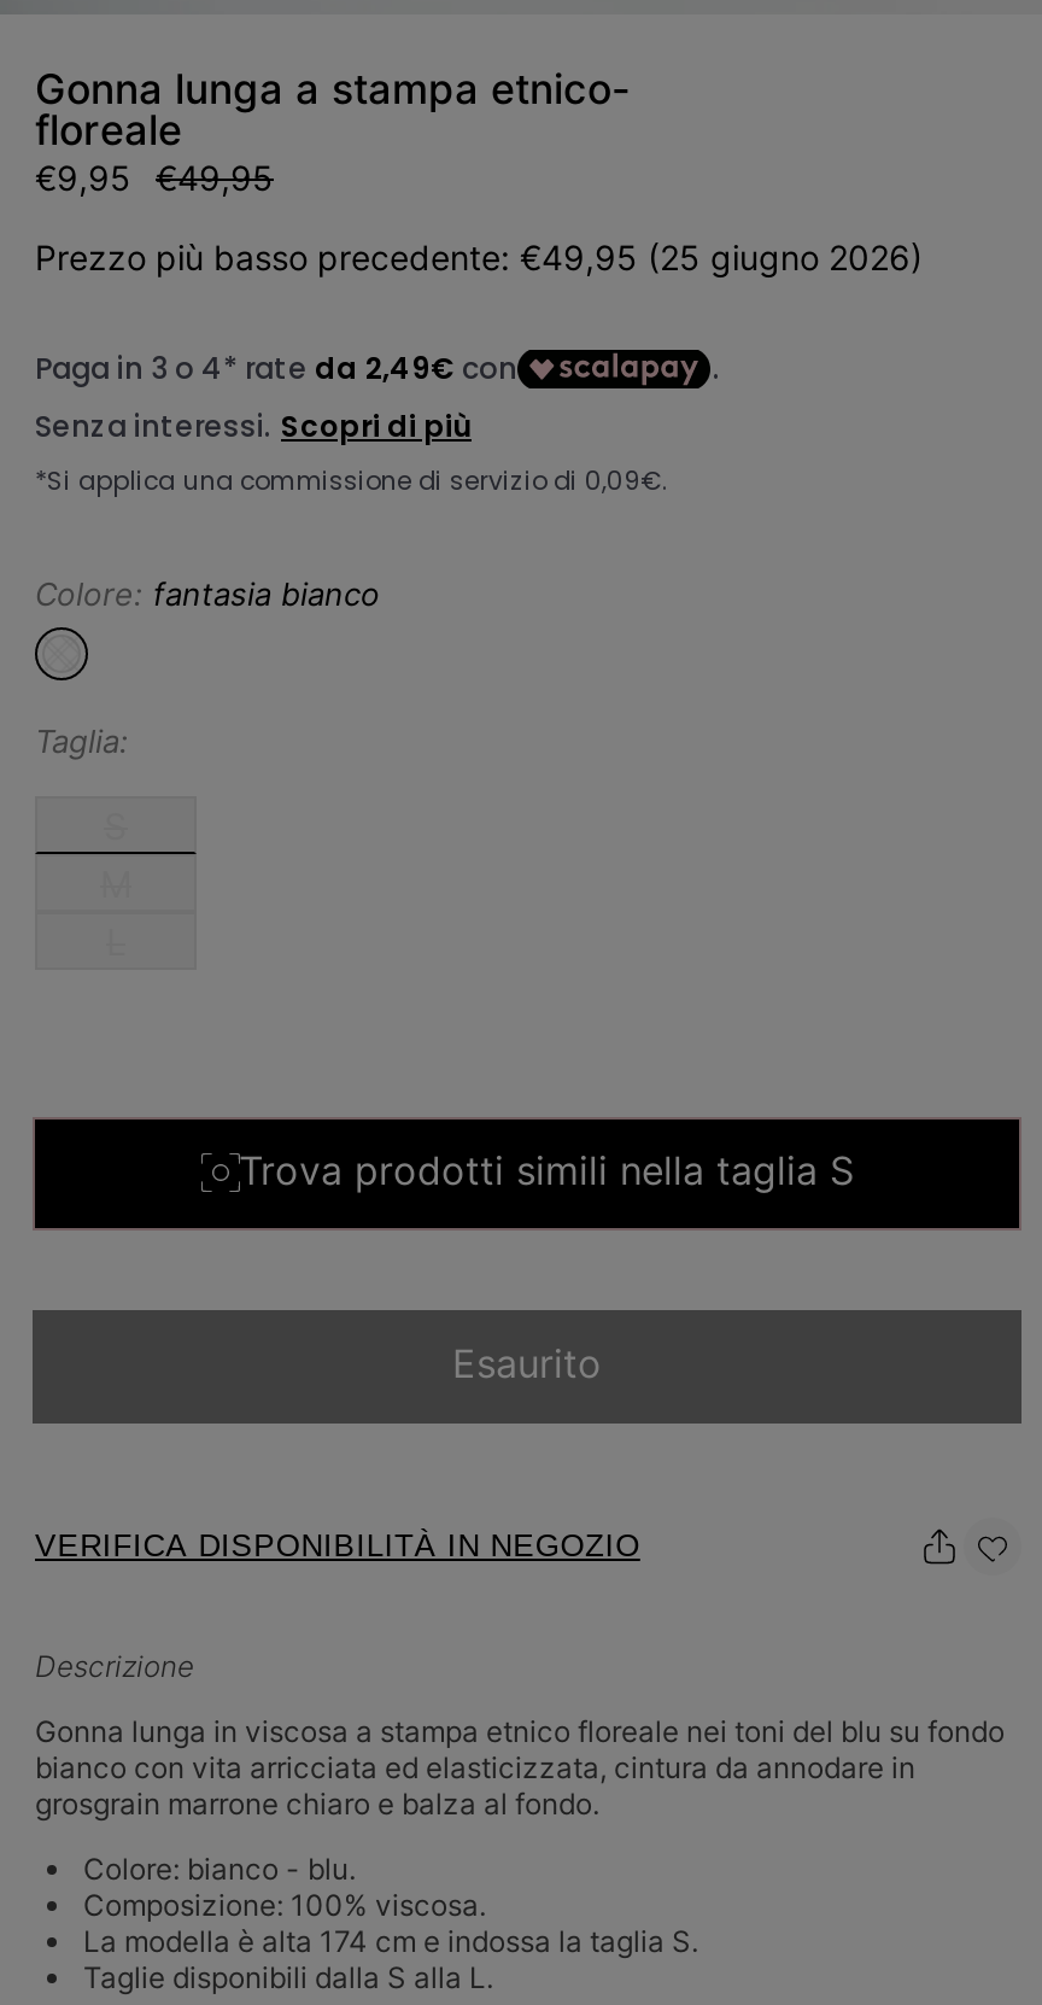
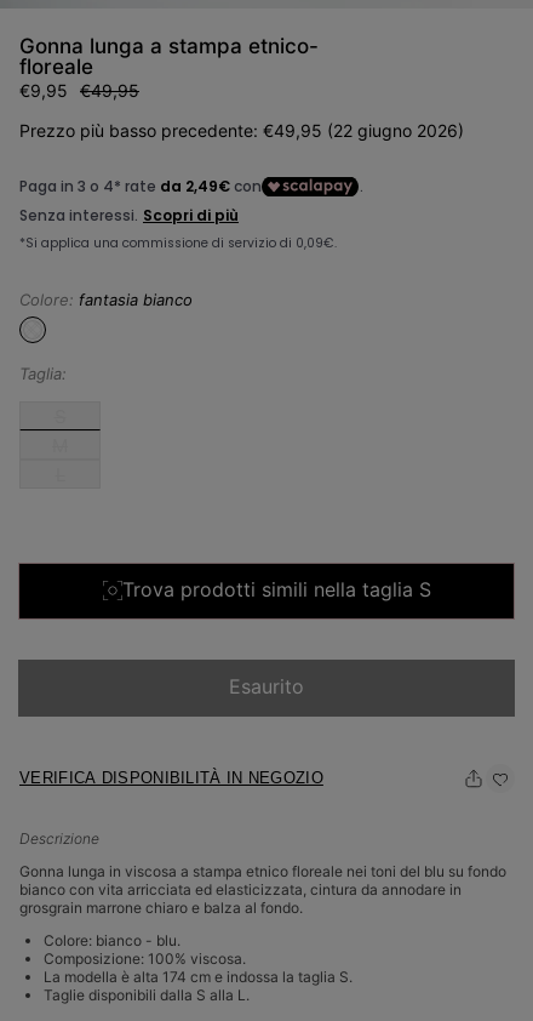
- Prezzo più basso precedente: €49,95 (25 giugno 2026)
+ Prezzo più basso precedente: €49,95 (22 giugno 2026)
